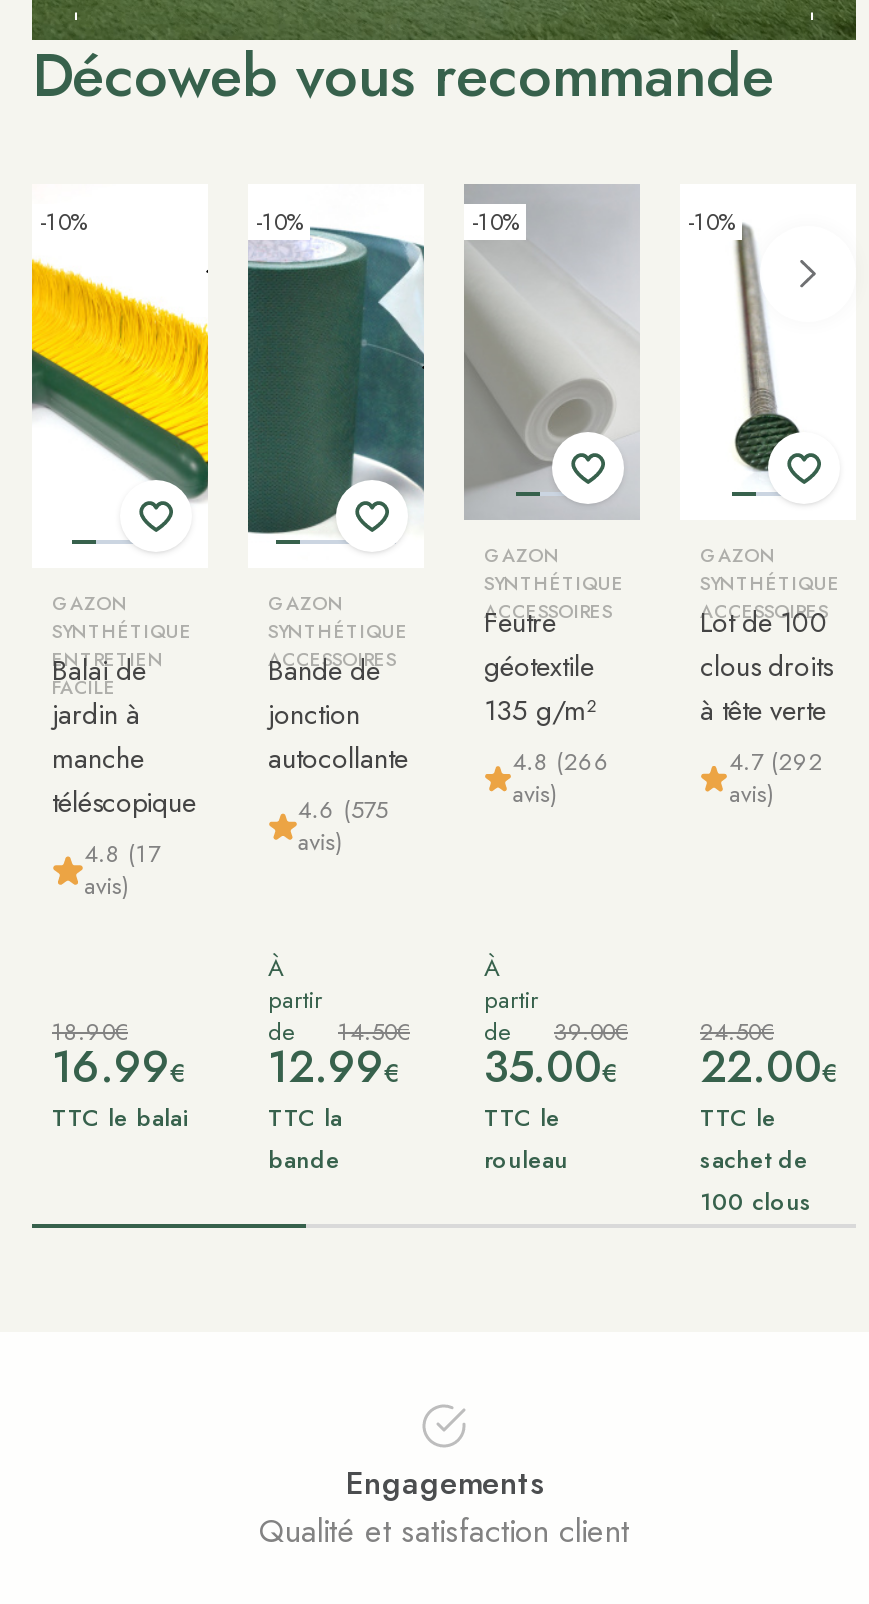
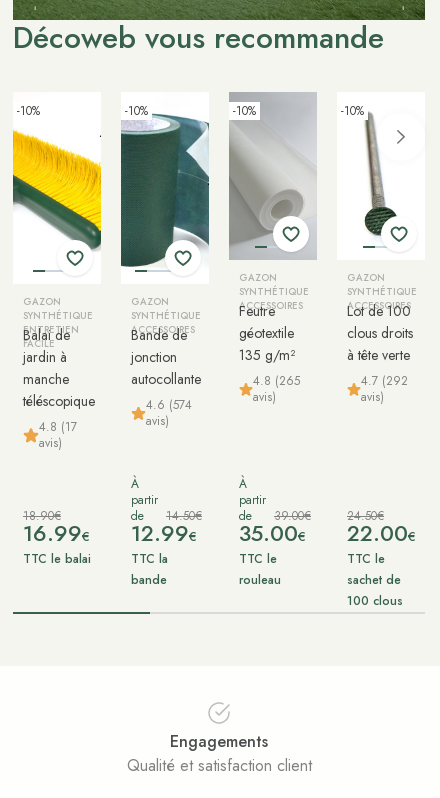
- 4.8 (266
+ 4.8 (265

- 4.6 (575
+ 4.6 (574
